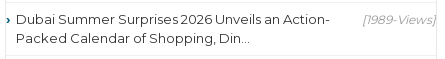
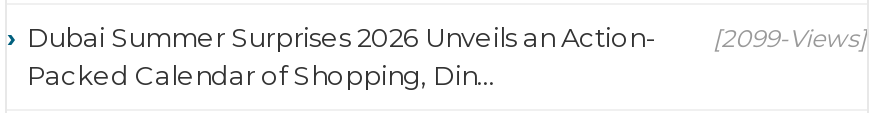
- [1989-Views]
+ [2099-Views]
